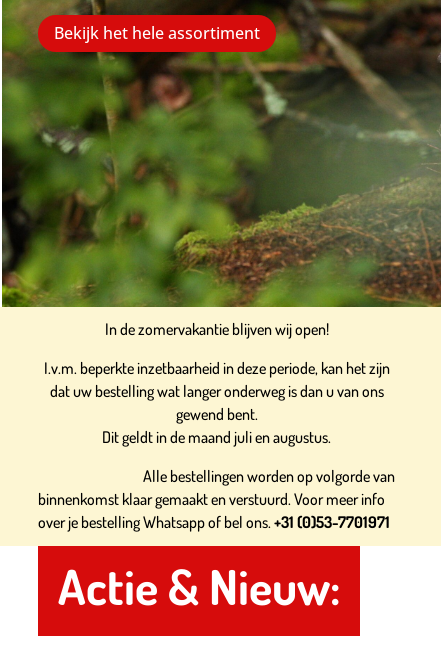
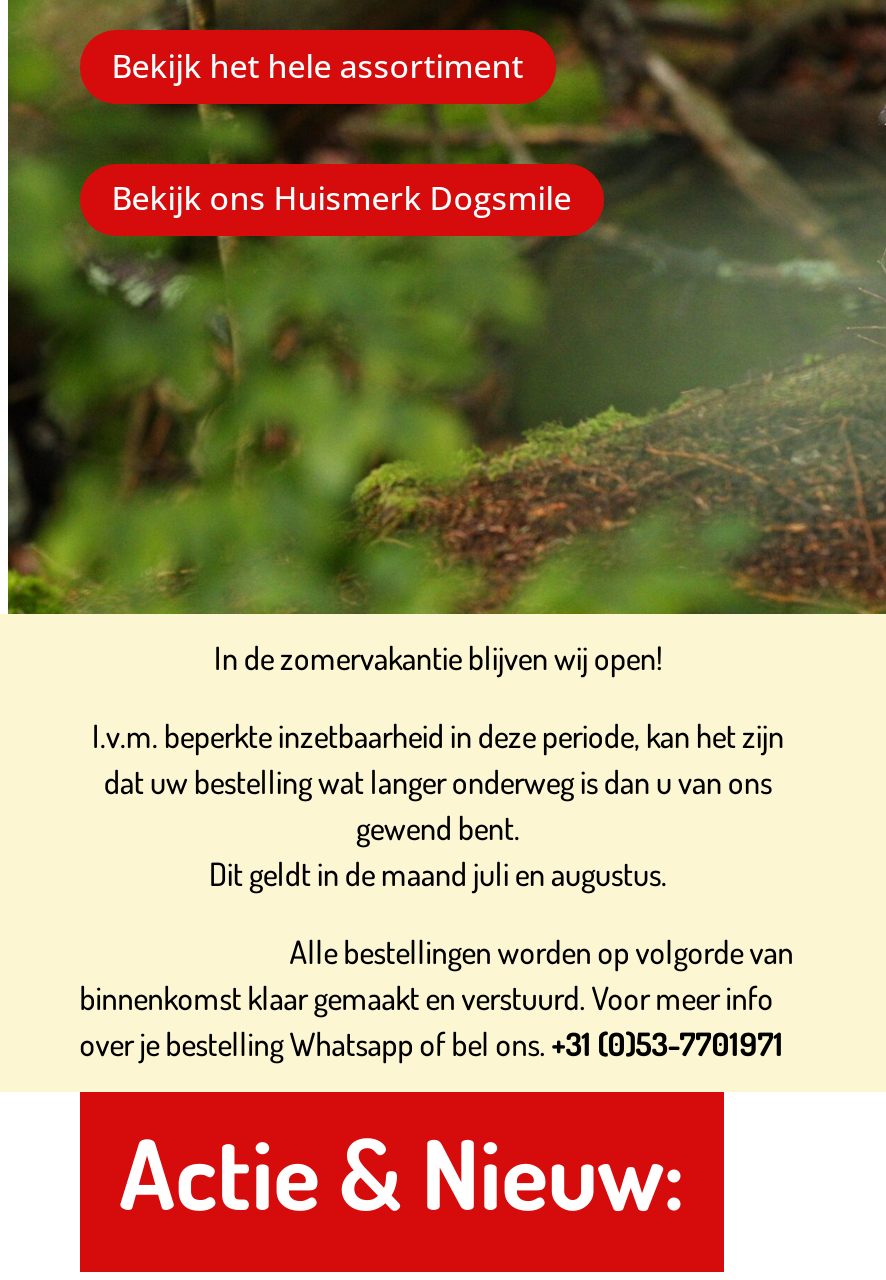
+ Bekijk ons Huismerk Dogsmile
